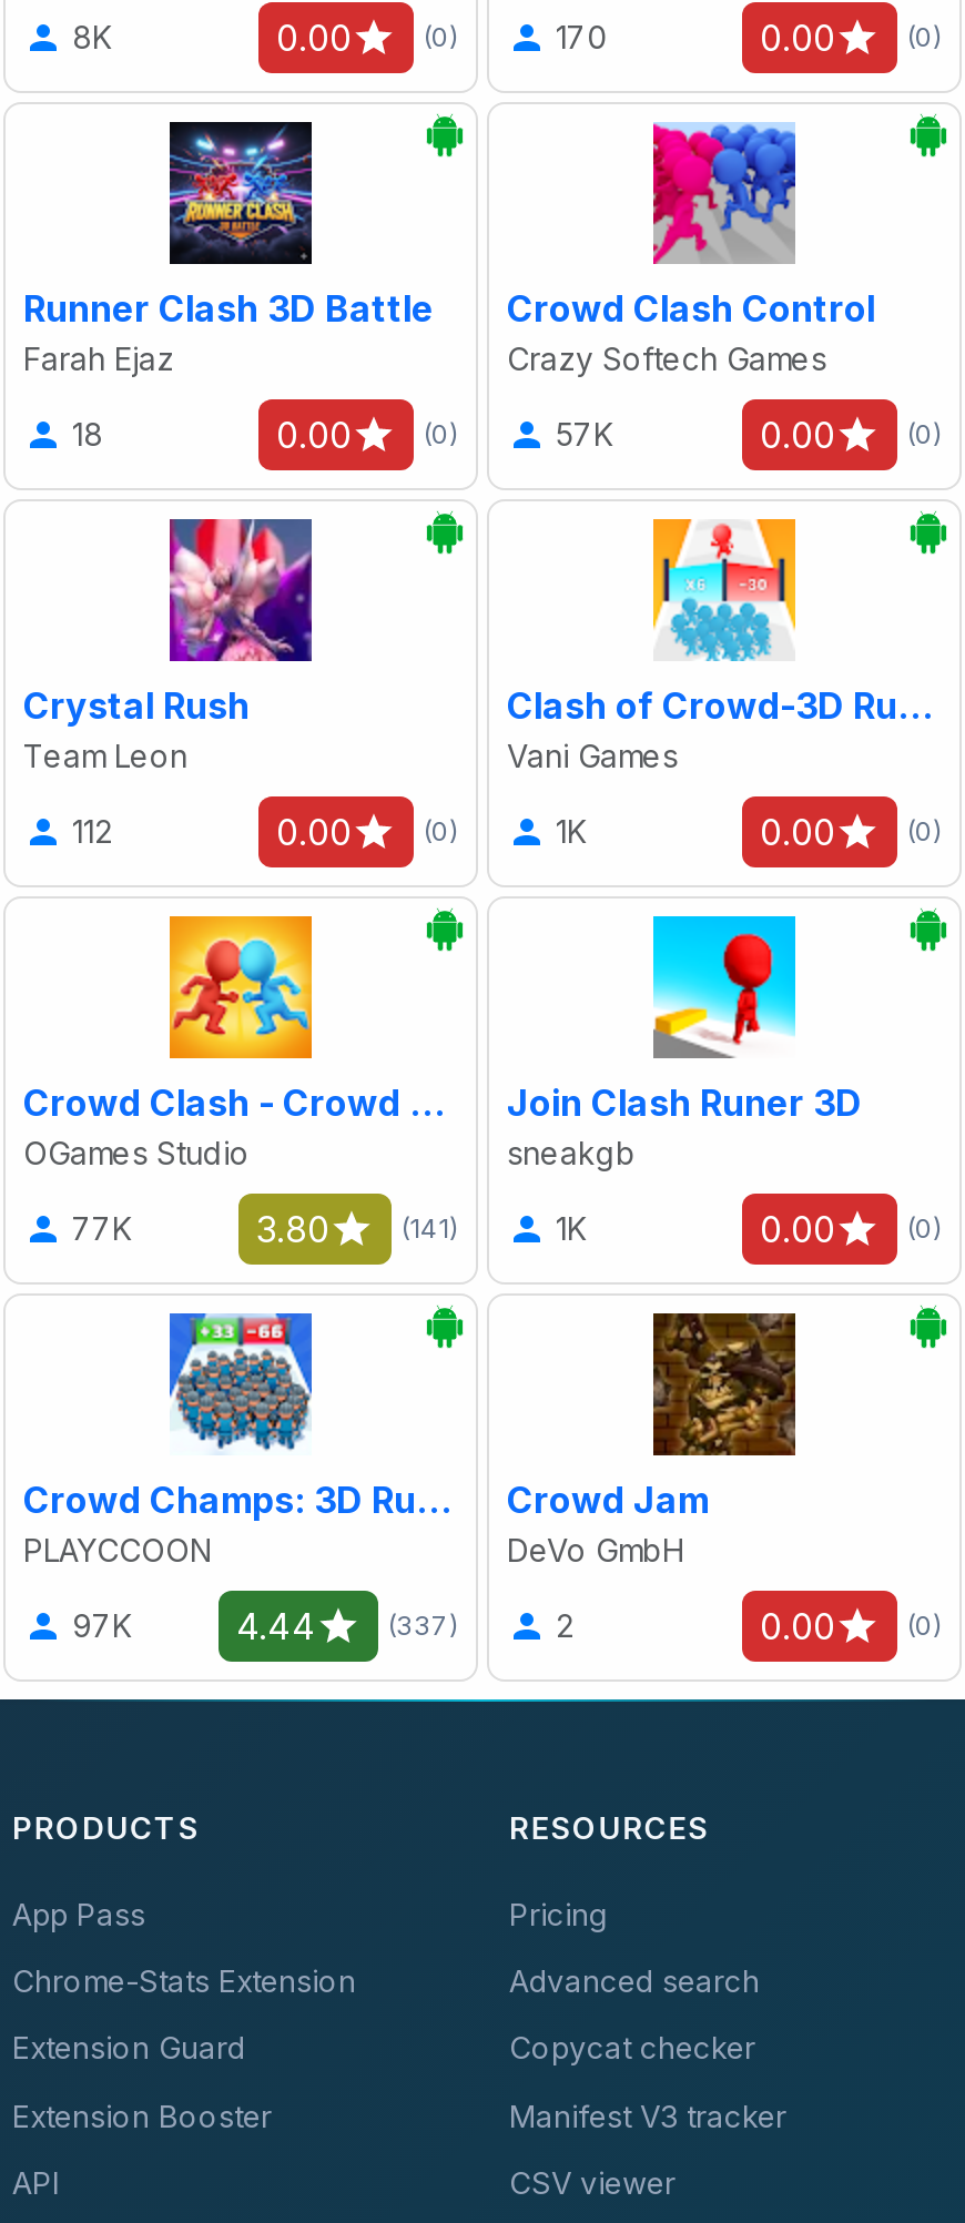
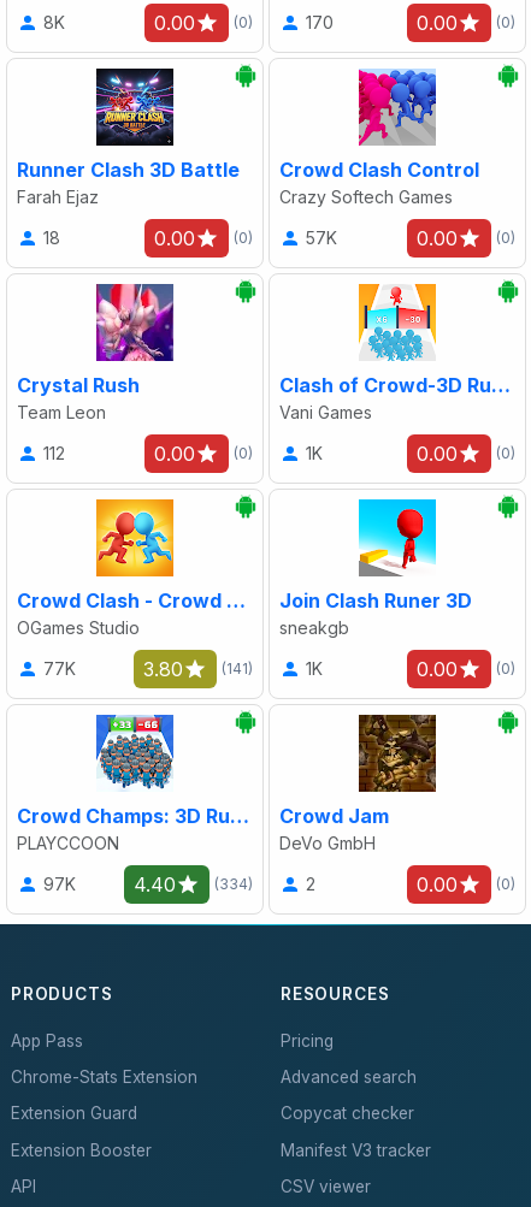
- 4.44
+ 4.40

- (337)
+ (334)
